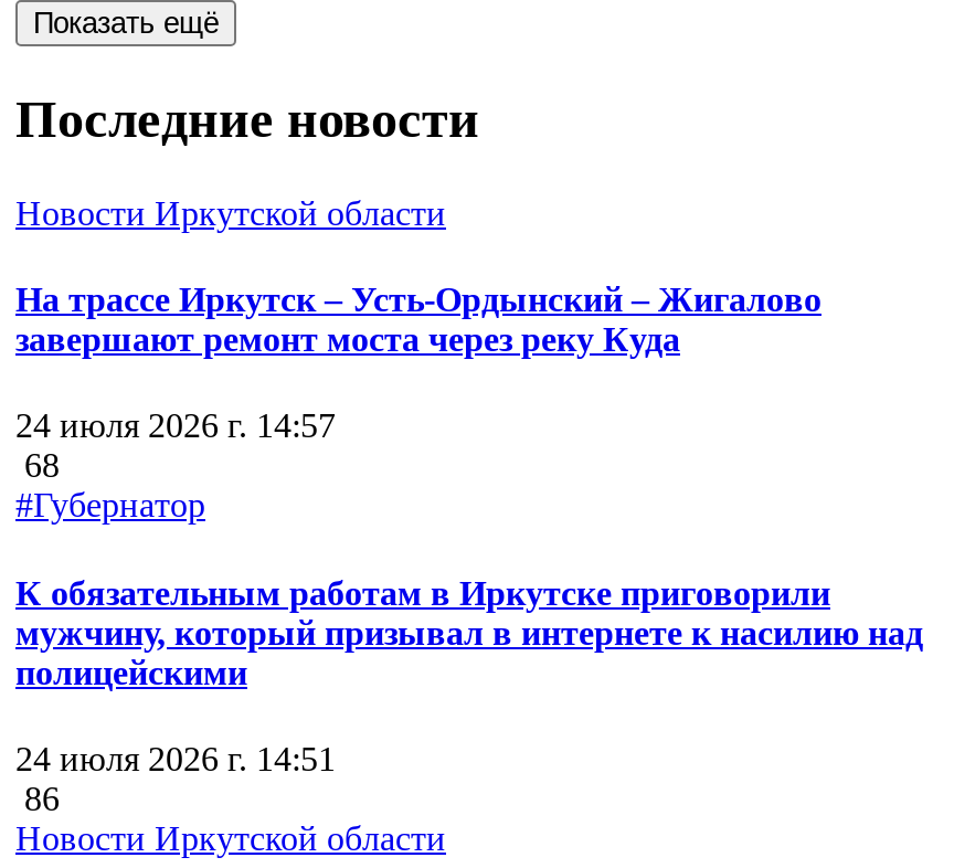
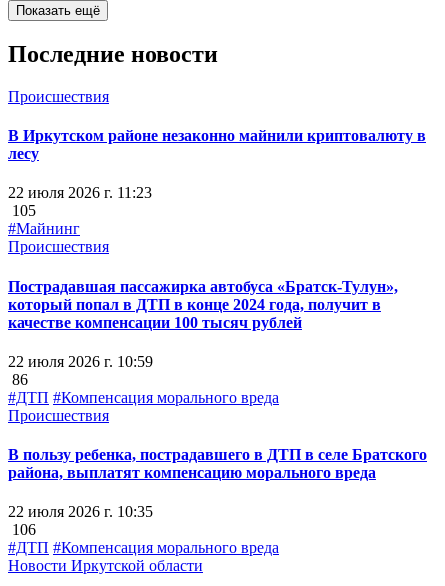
- Новости Иркутской области
+ Происшествия

- На трассе Иркутск – Усть-Ордынский – Жигалово
- завершают ремонт моста через реку Куда
+ В Иркутском районе незаконно майнили криптовалюту в
+ лесу

- 24 июля 2026 г. 14:57
- 68
- #Губернатор
+ 22 июля 2026 г. 11:23
+ 105
+ #Майнинг
+ Происшествия

- К обязательным работам в Иркутске приговорили
- мужчину, который призывал в интернете к насилию над
- полицейскими
+ Пострадавшая пассажирка автобуса «Братск-Тулун»,
+ который попал в ДТП в конце 2024 года, получит в
+ качестве компенсации 100 тысяч рублей

- 24 июля 2026 г. 14:51
+ 22 июля 2026 г. 10:59

+ #ДТП #Компенсация морального вреда
+ Происшествия
+ В пользу ребенка, пострадавшего в ДТП в селе Братского
+ района, выплатят компенсацию морального вреда
+ 22 июля 2026 г. 10:35
+ 106
+ #ДТП #Компенсация морального вреда
